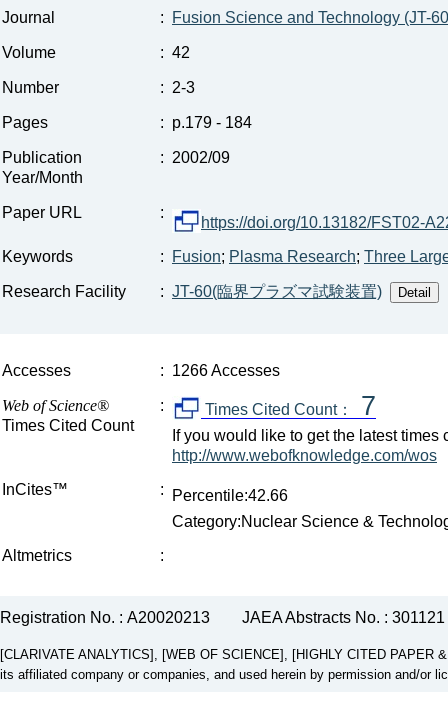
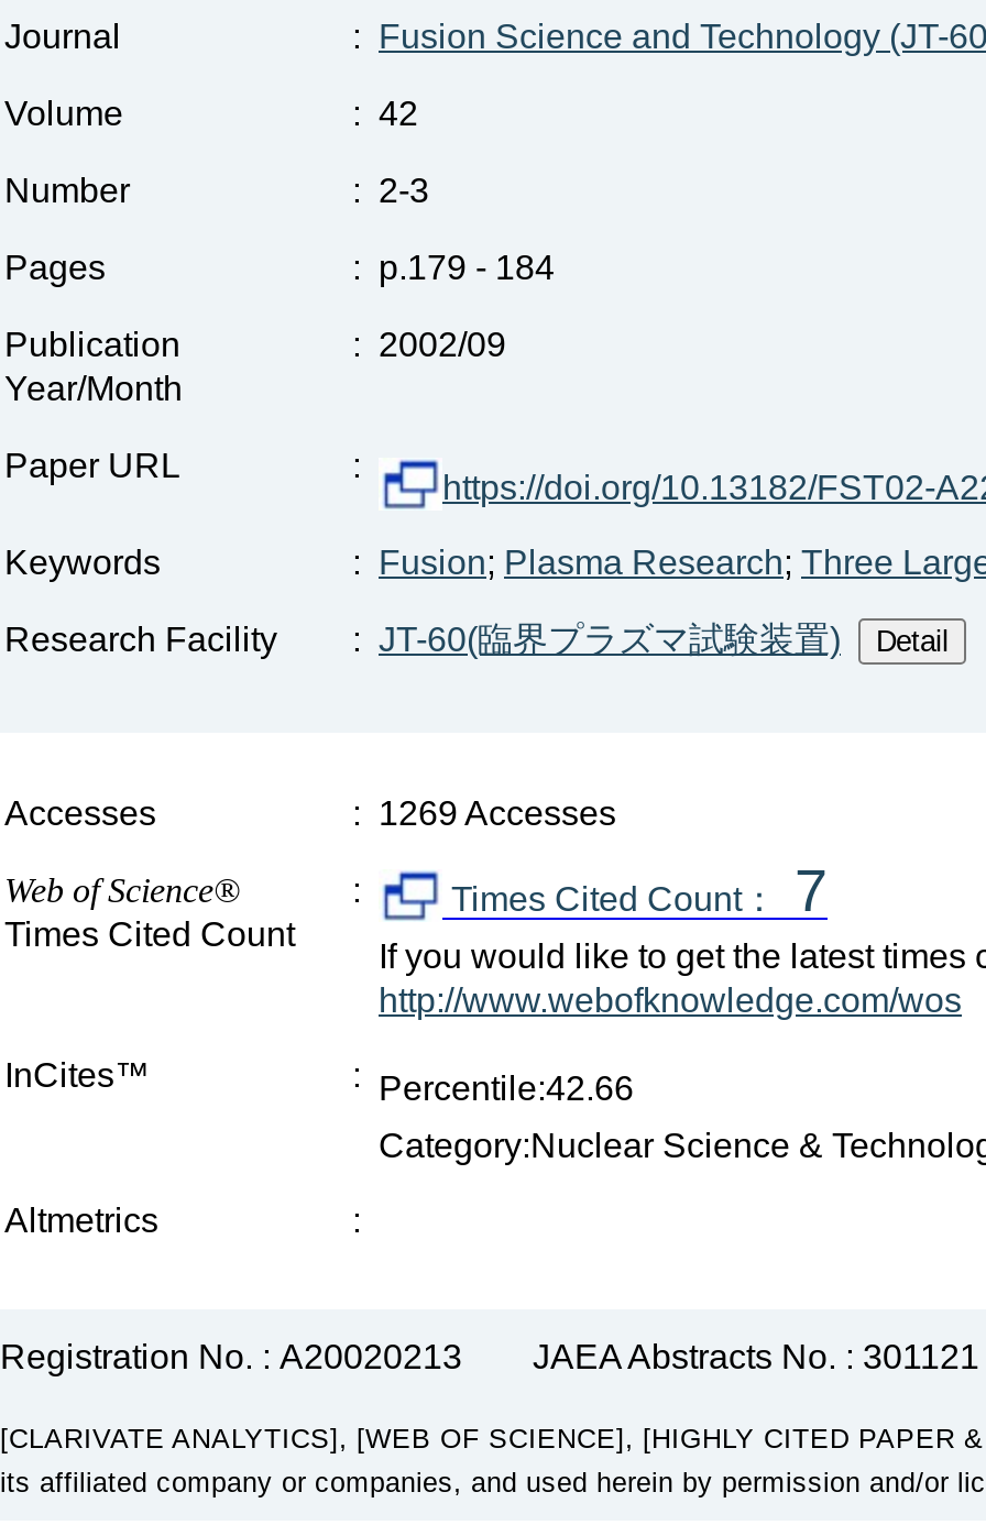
- : 1266 Accesses
+ : 1269 Accesses
